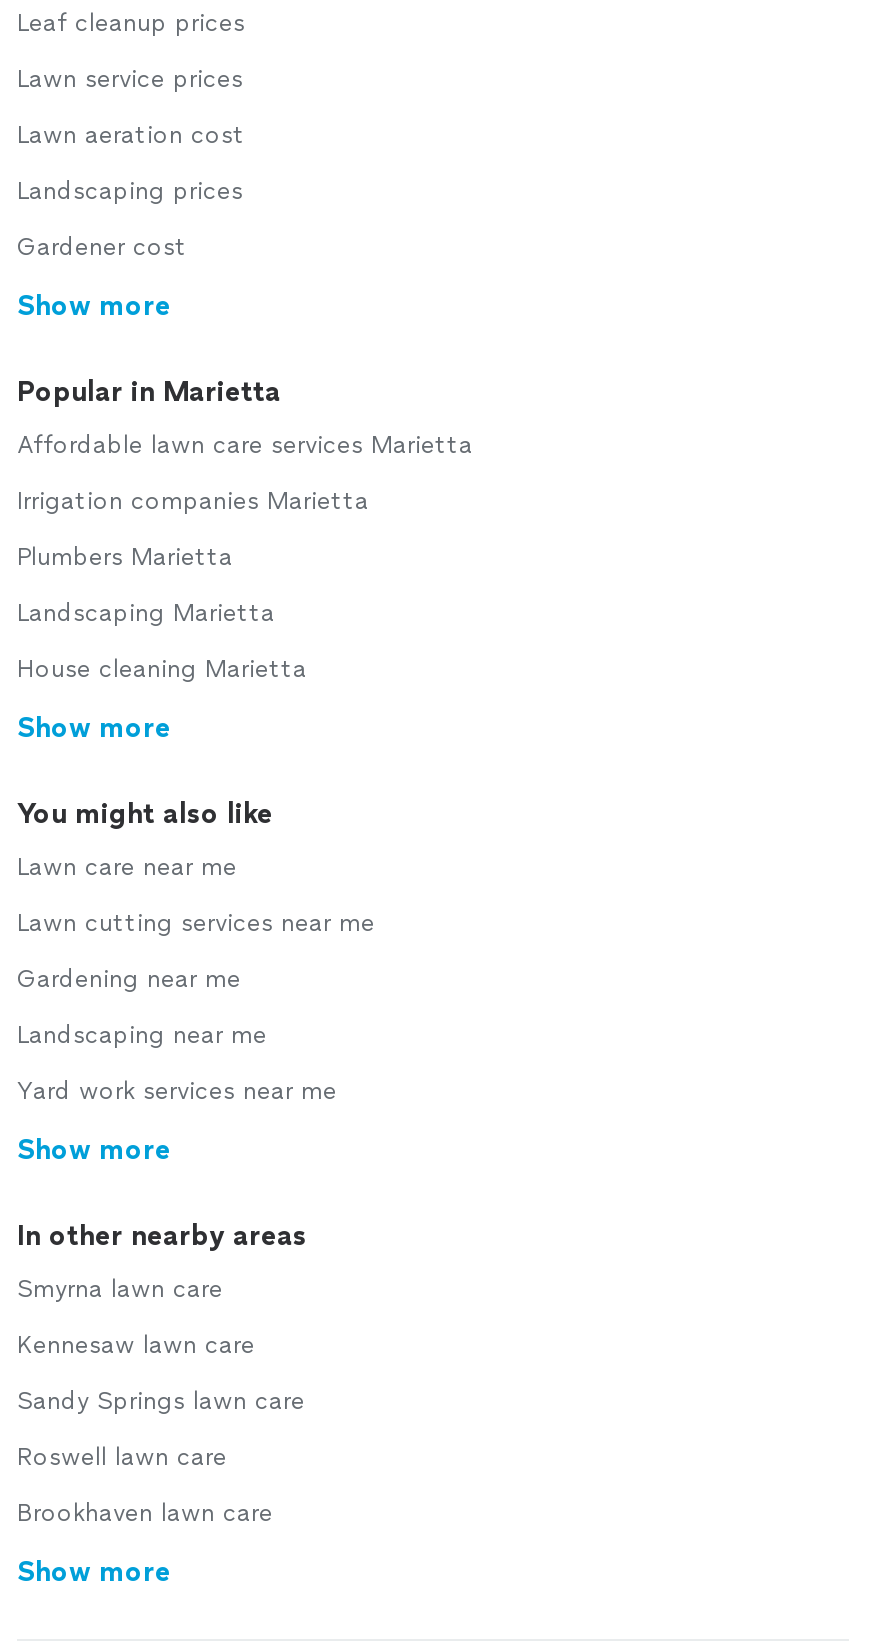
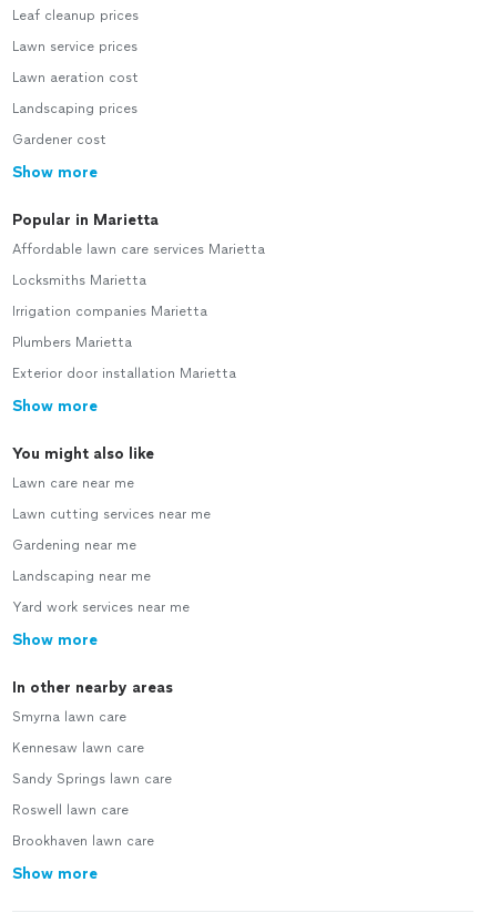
+ Locksmiths Marietta

moved down: Irrigation companies Marietta | Plumbers Marietta

- Landscaping Marietta
- House cleaning Marietta
+ Exterior door installation Marietta
